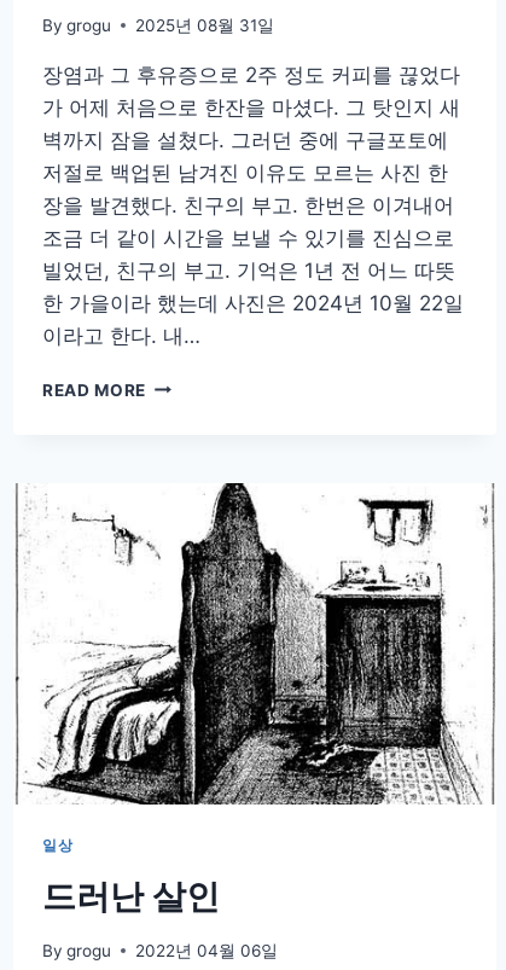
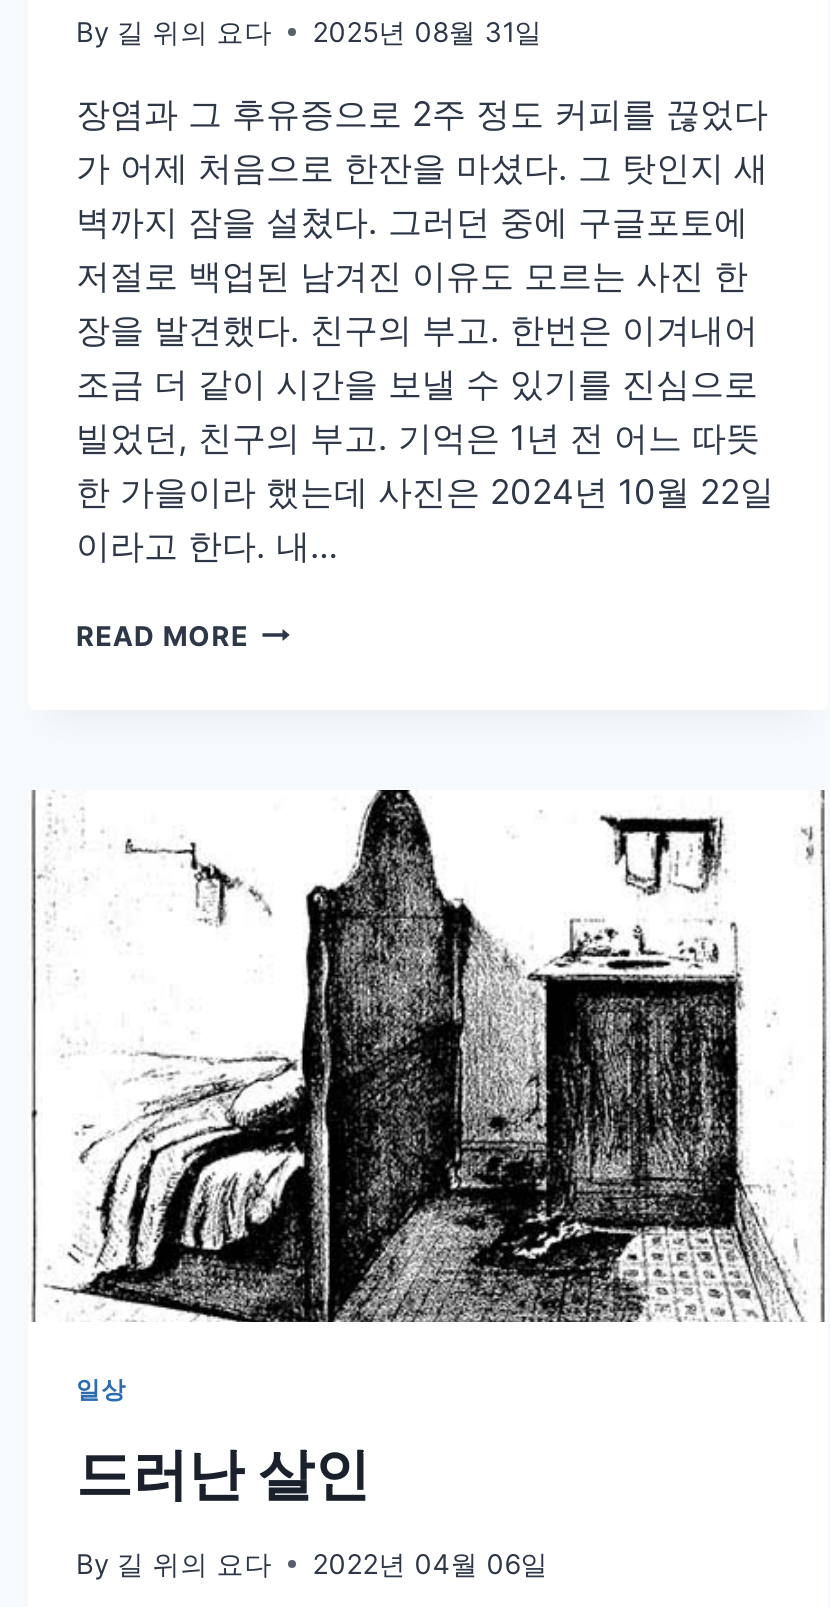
- By grogu
+ By 길 위의 요다

- By grogu
+ By 길 위의 요다
